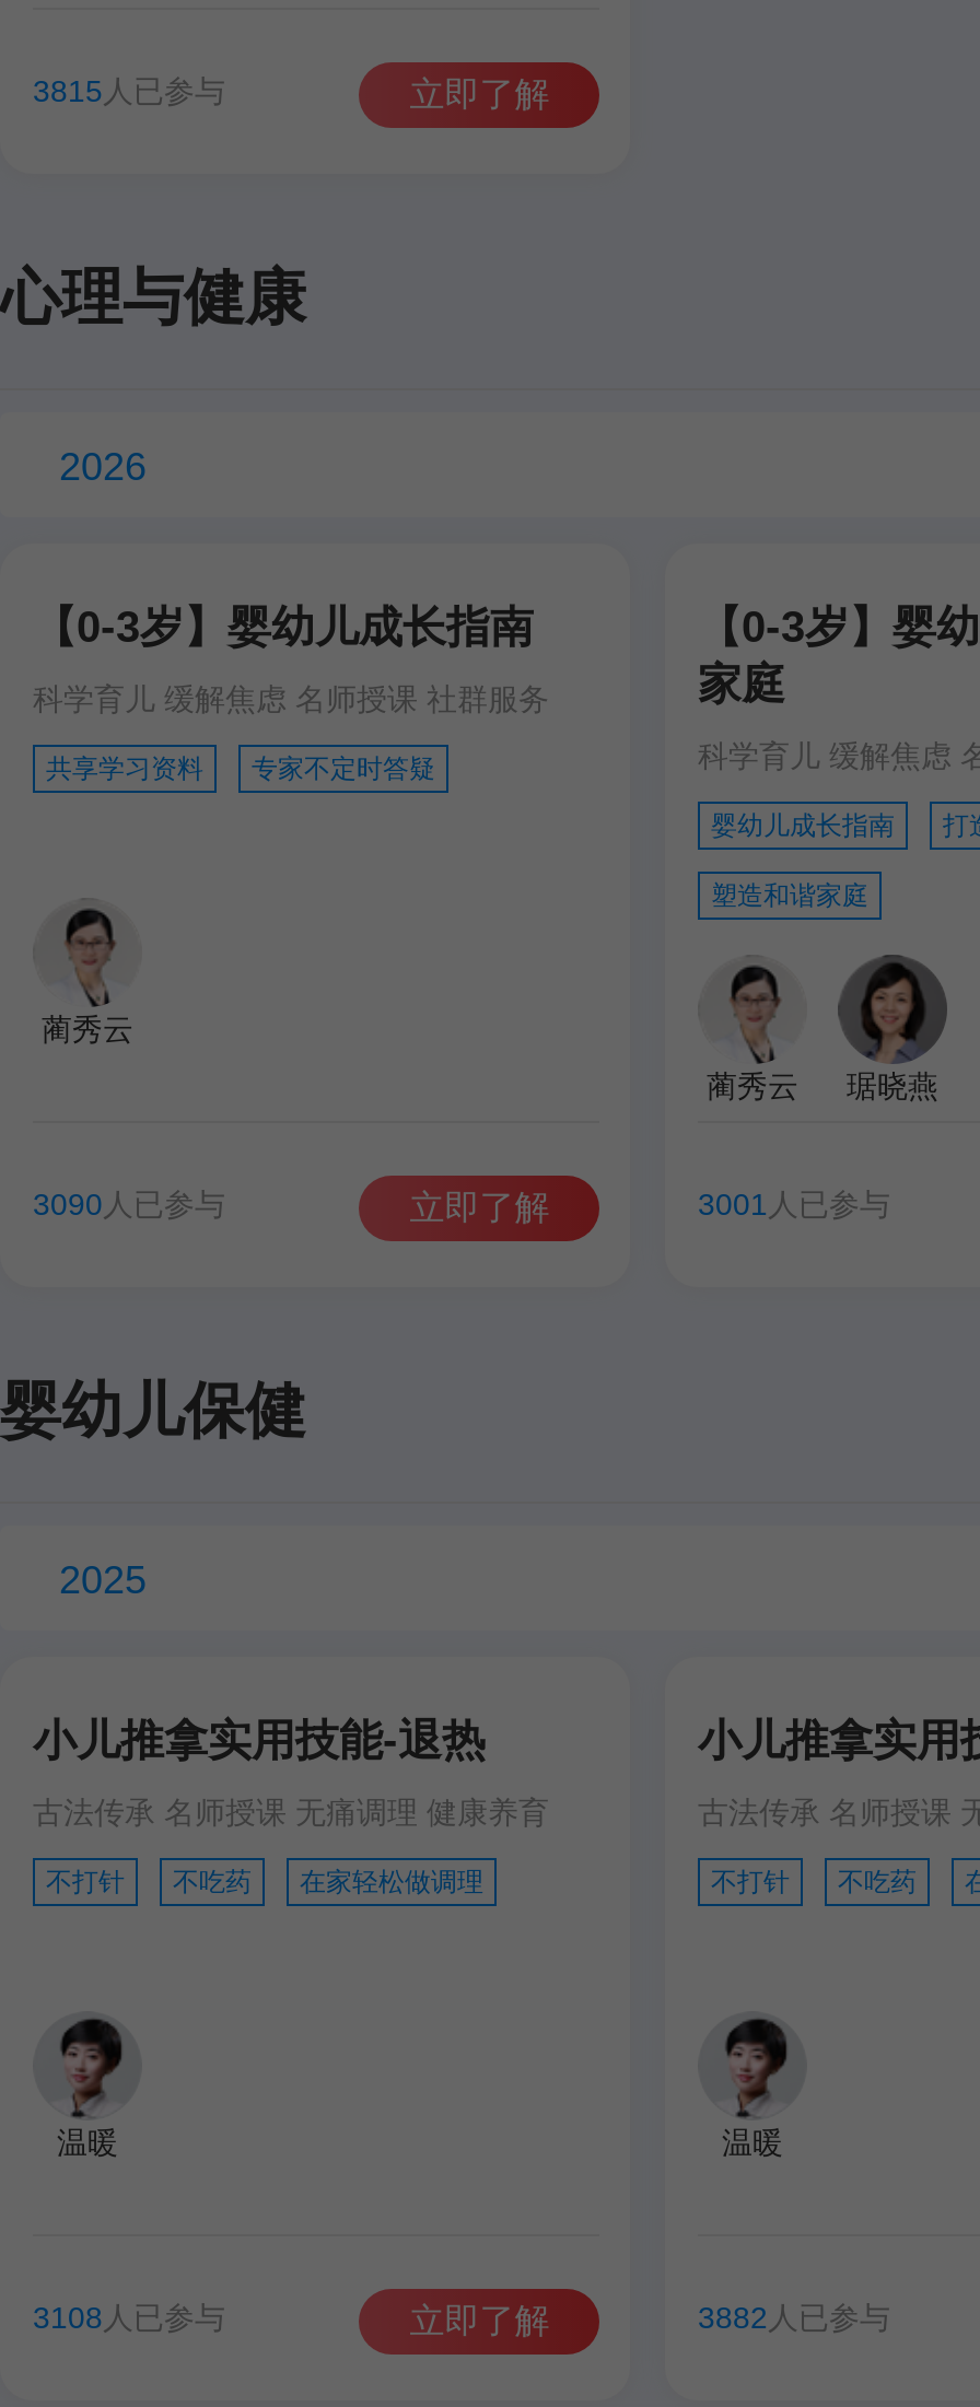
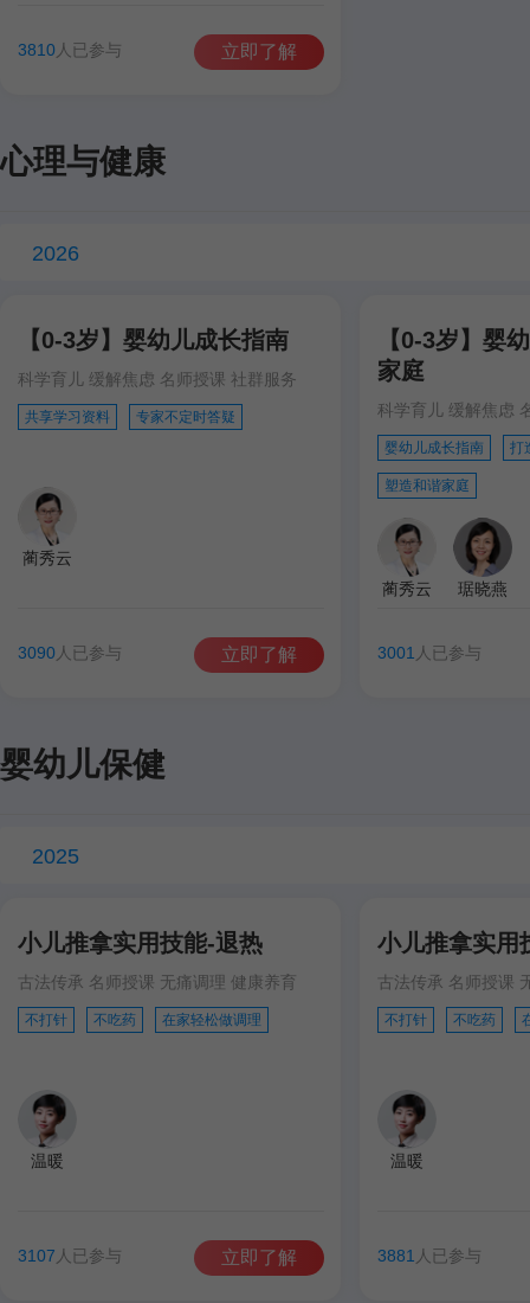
- 3815人已参与
+ 3810人已参与

- 3108人已参与
+ 3107人已参与

- 3882人已参与
+ 3881人已参与
